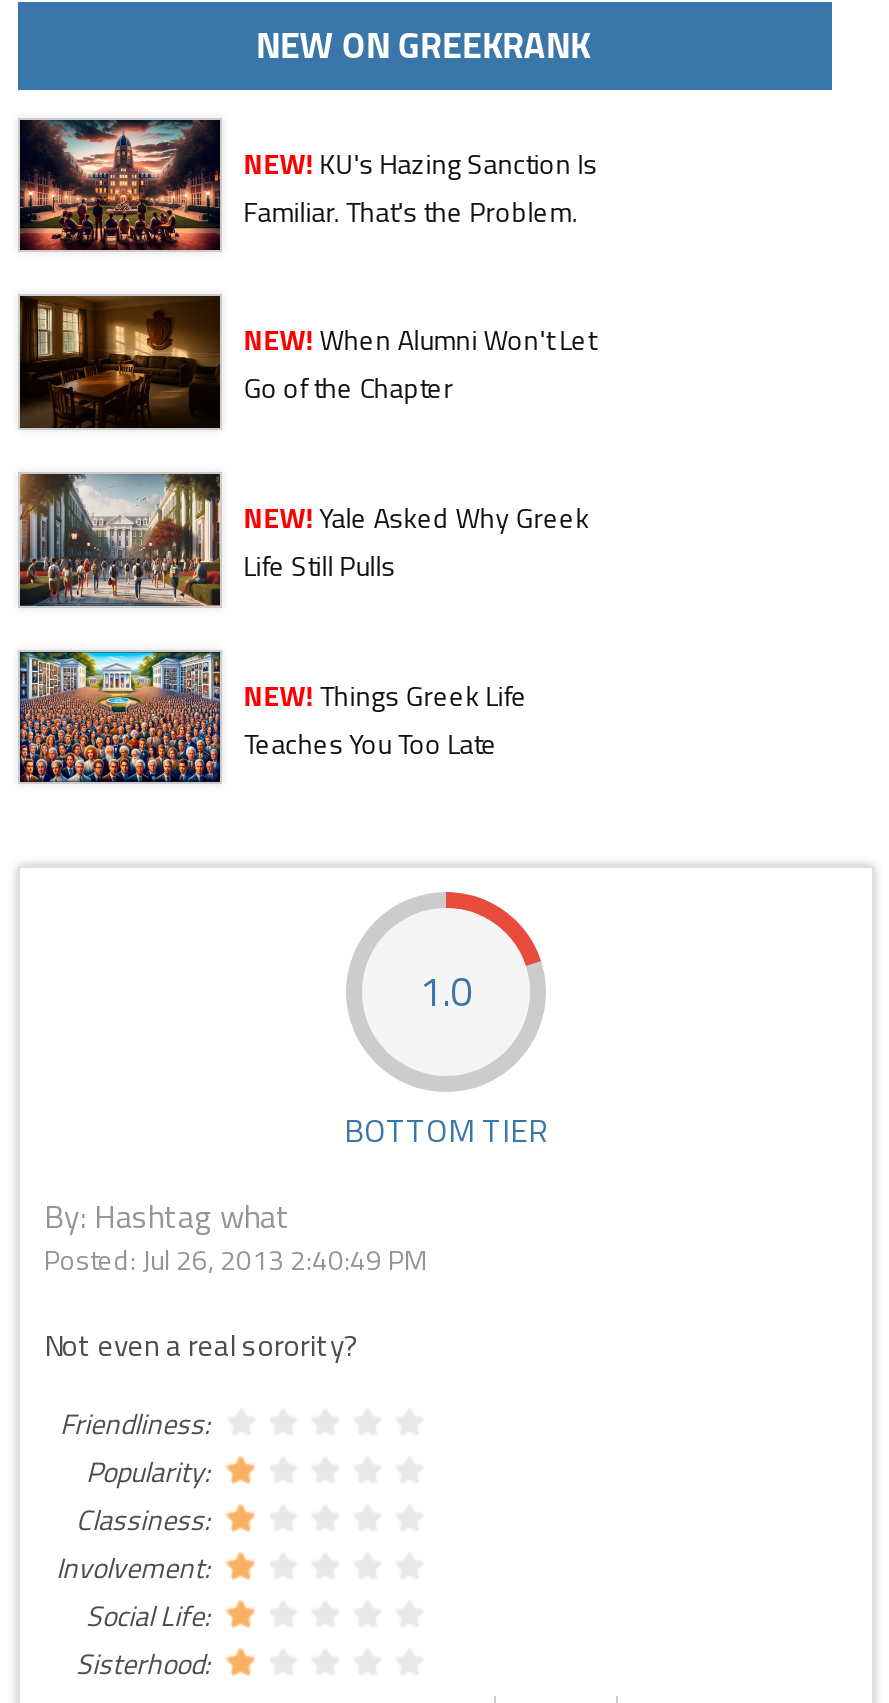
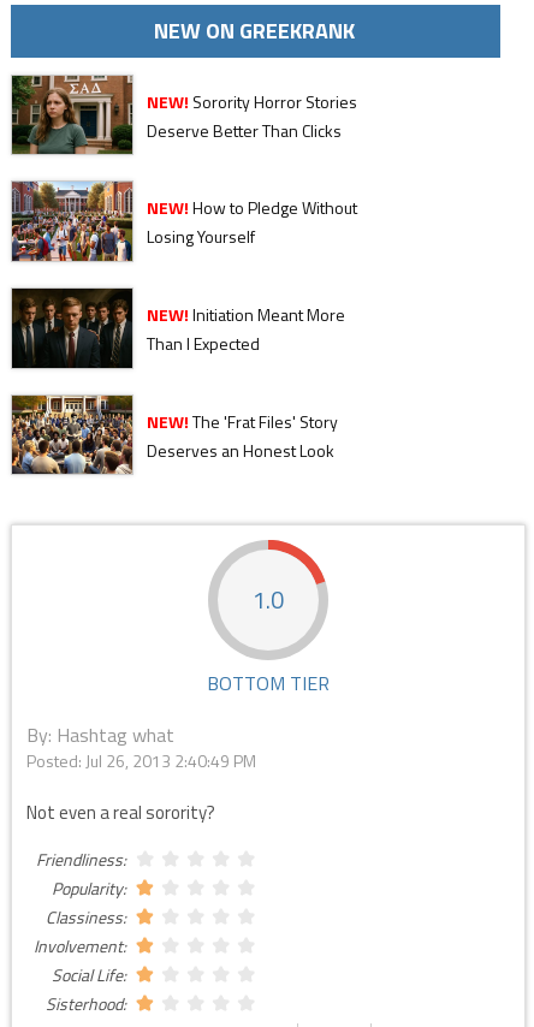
- [image]
- NEW! KU's Hazing Sanction Is
- Familiar. That's the Problem.
+ [image]
+ NEW! Sorority Horror Stories
+ Deserve Better Than Clicks

- [image]
- NEW! When Alumni Won't Let
- Go of the Chapter
+ [image]
+ NEW! How to Pledge Without
+ Losing Yourself

- [image]
- NEW! Yale Asked Why Greek
- Life Still Pulls
+ [image]
+ NEW! Initiation Meant More
+ Than I Expected

- [image]
- NEW! Things Greek Life
- Teaches You Too Late
+ [image]
+ NEW! The 'Frat Files' Story
+ Deserves an Honest Look
